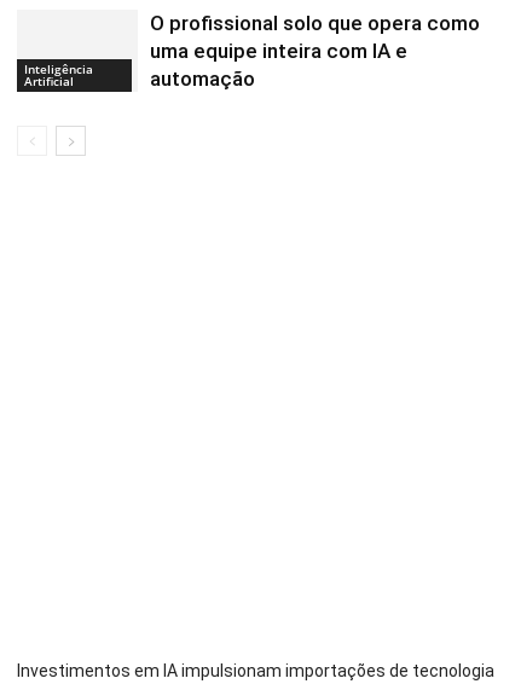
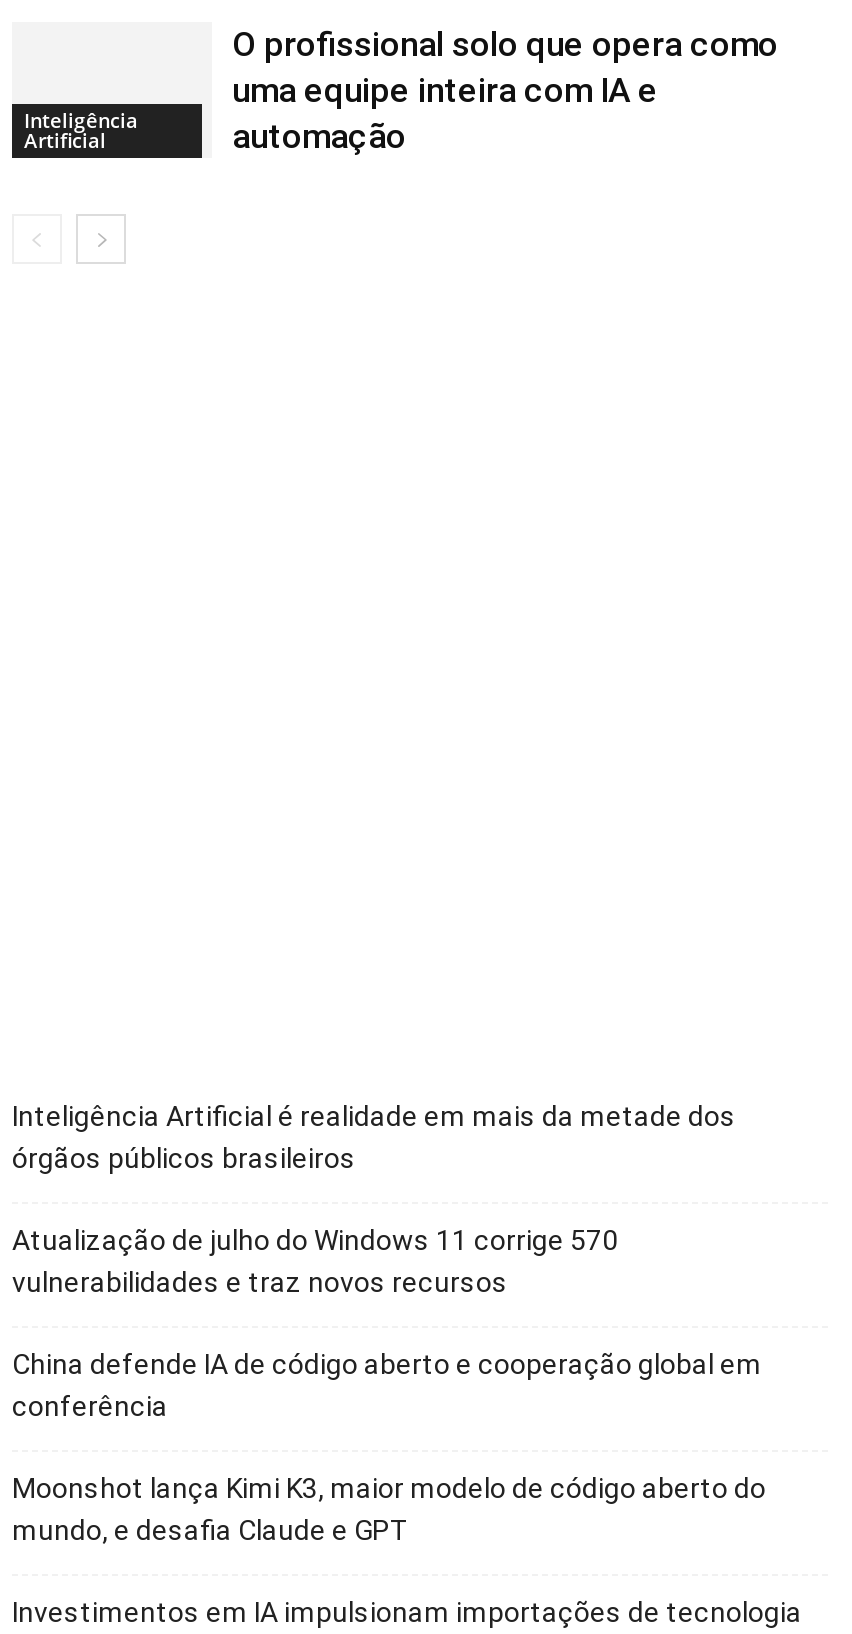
+ Inteligência Artificial é realidade em mais da metade dos
+ órgãos públicos brasileiros
+ Atualização de julho do Windows 11 corrige 570
+ vulnerabilidades e traz novos recursos
+ China defende IA de código aberto e cooperação global em
+ conferência
+ Moonshot lança Kimi K3, maior modelo de código aberto do
+ mundo, e desafia Claude e GPT
